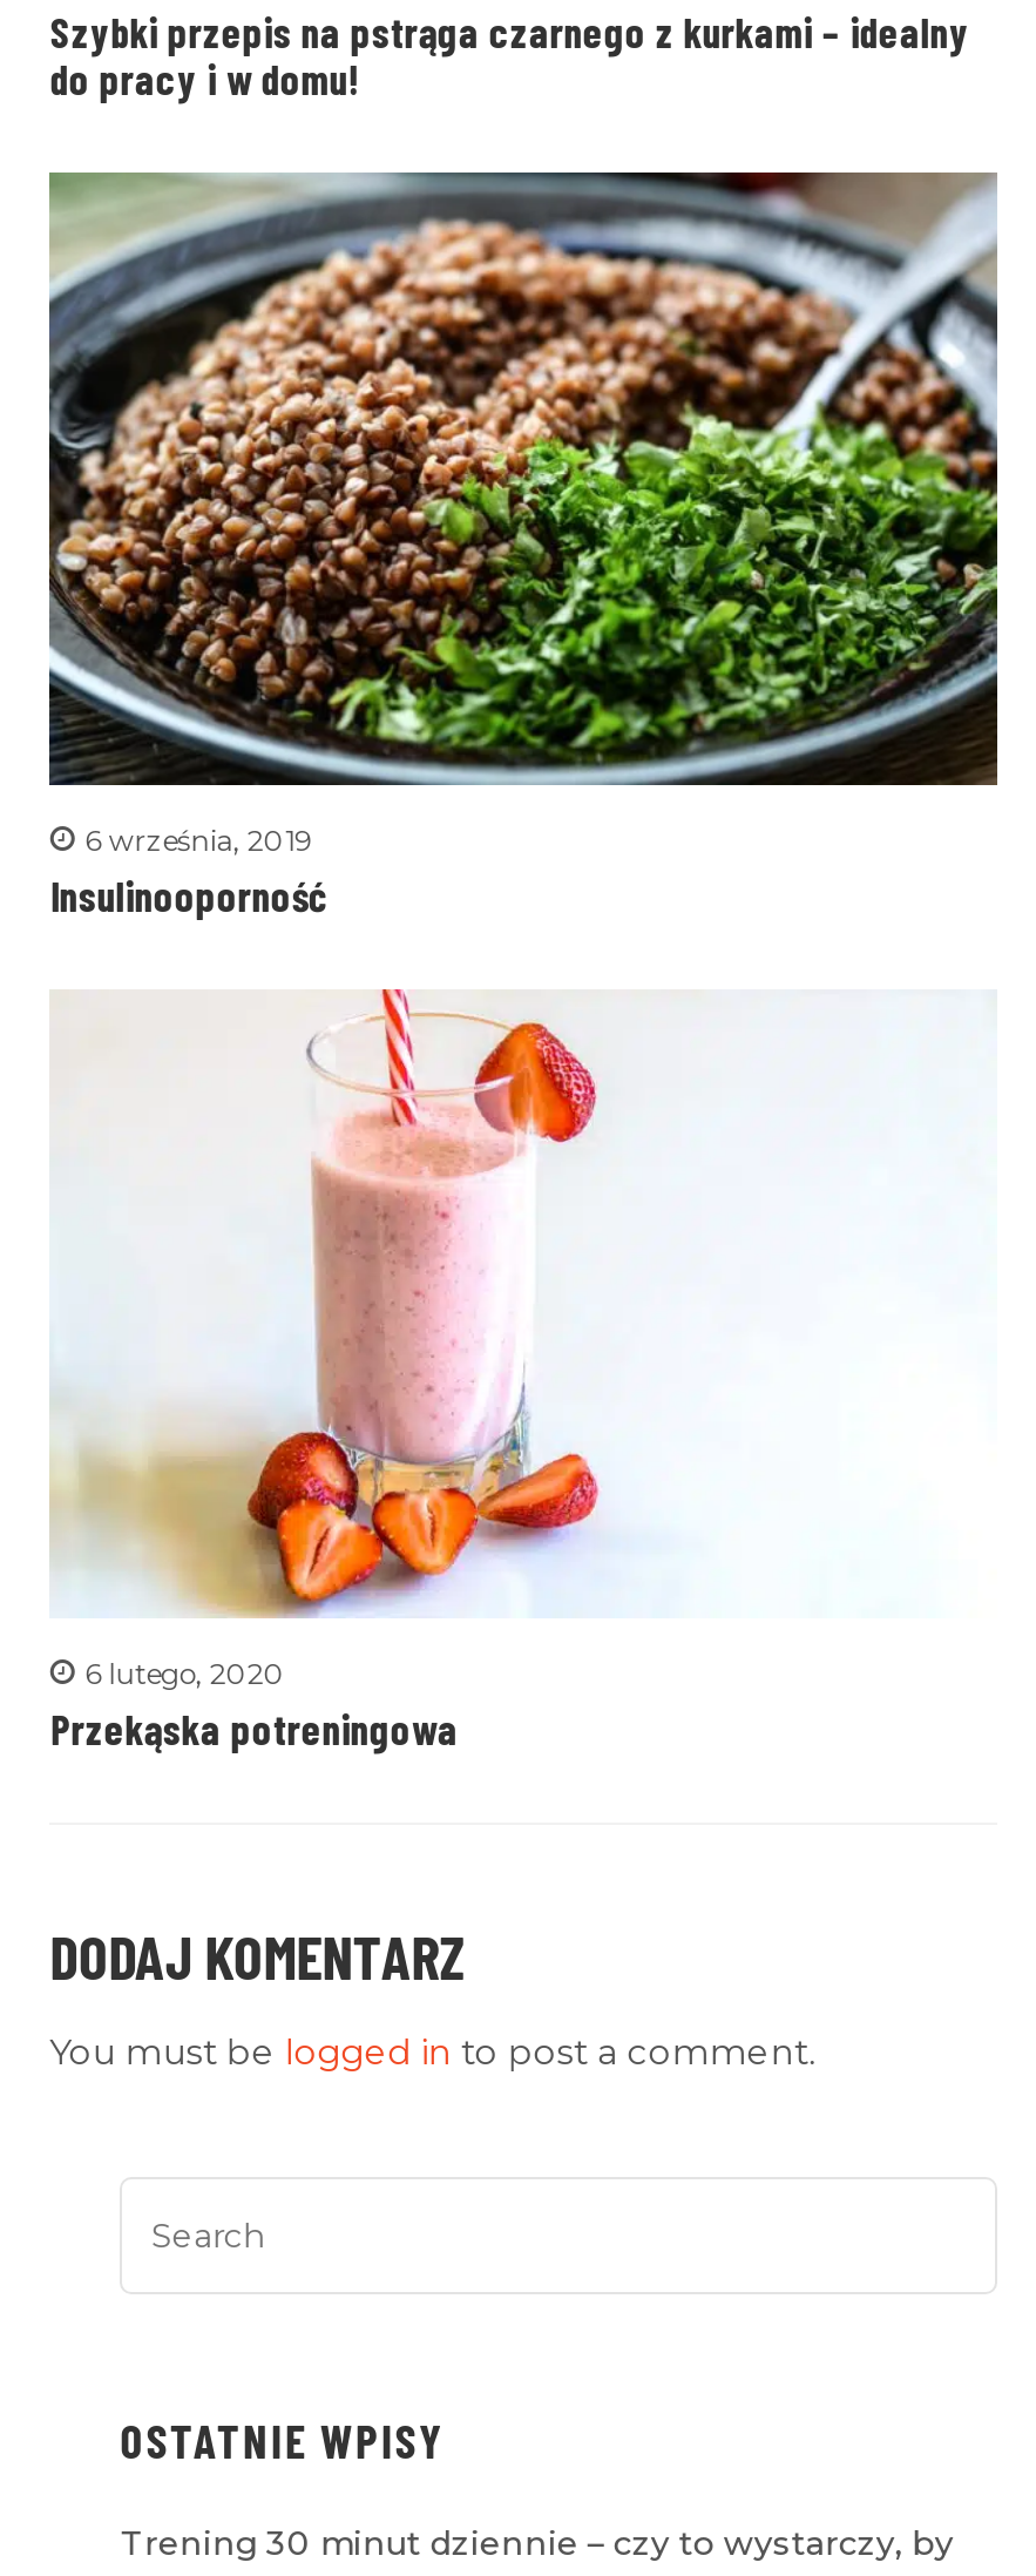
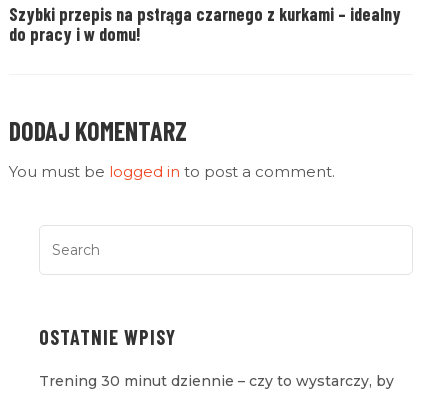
- [image]
- 6 września, 2019
- Insulinooporność

- [image]
- 6 lutego, 2020
- Przekąska potreningowa
